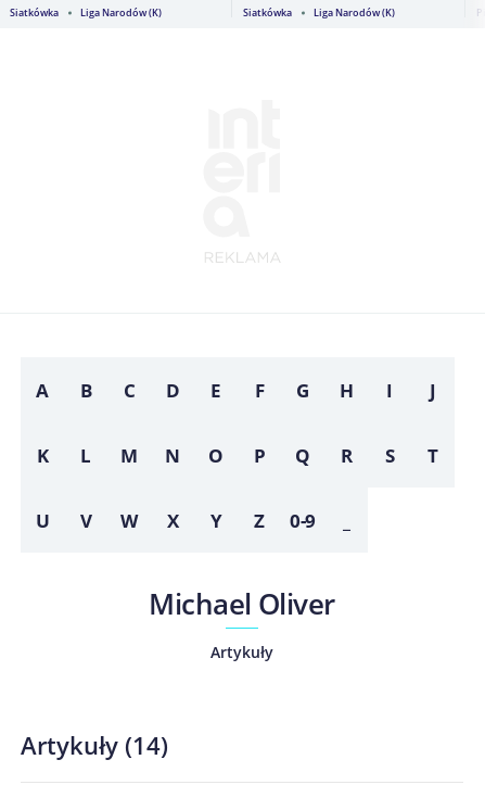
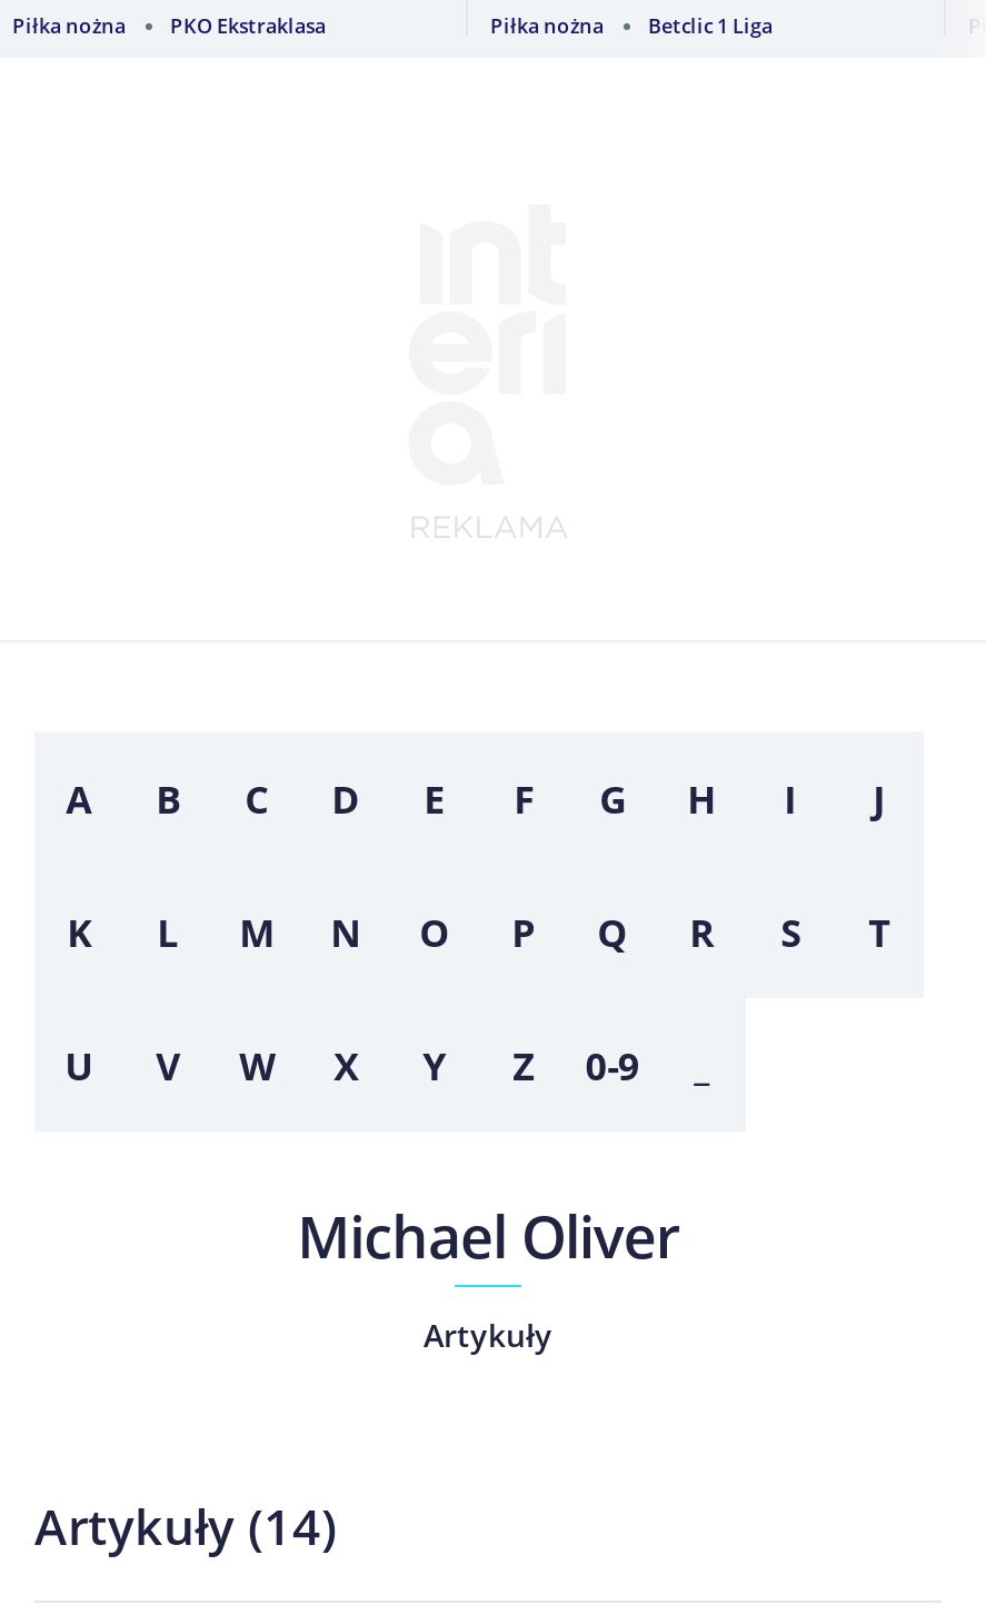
- Siatkówka
- Liga Narodów (K)
+ Piłka nożna
+ PKO Ekstraklasa

- Siatkówka
- Liga Narodów (K)
+ Piłka nożna
+ Betclic 1 Liga
